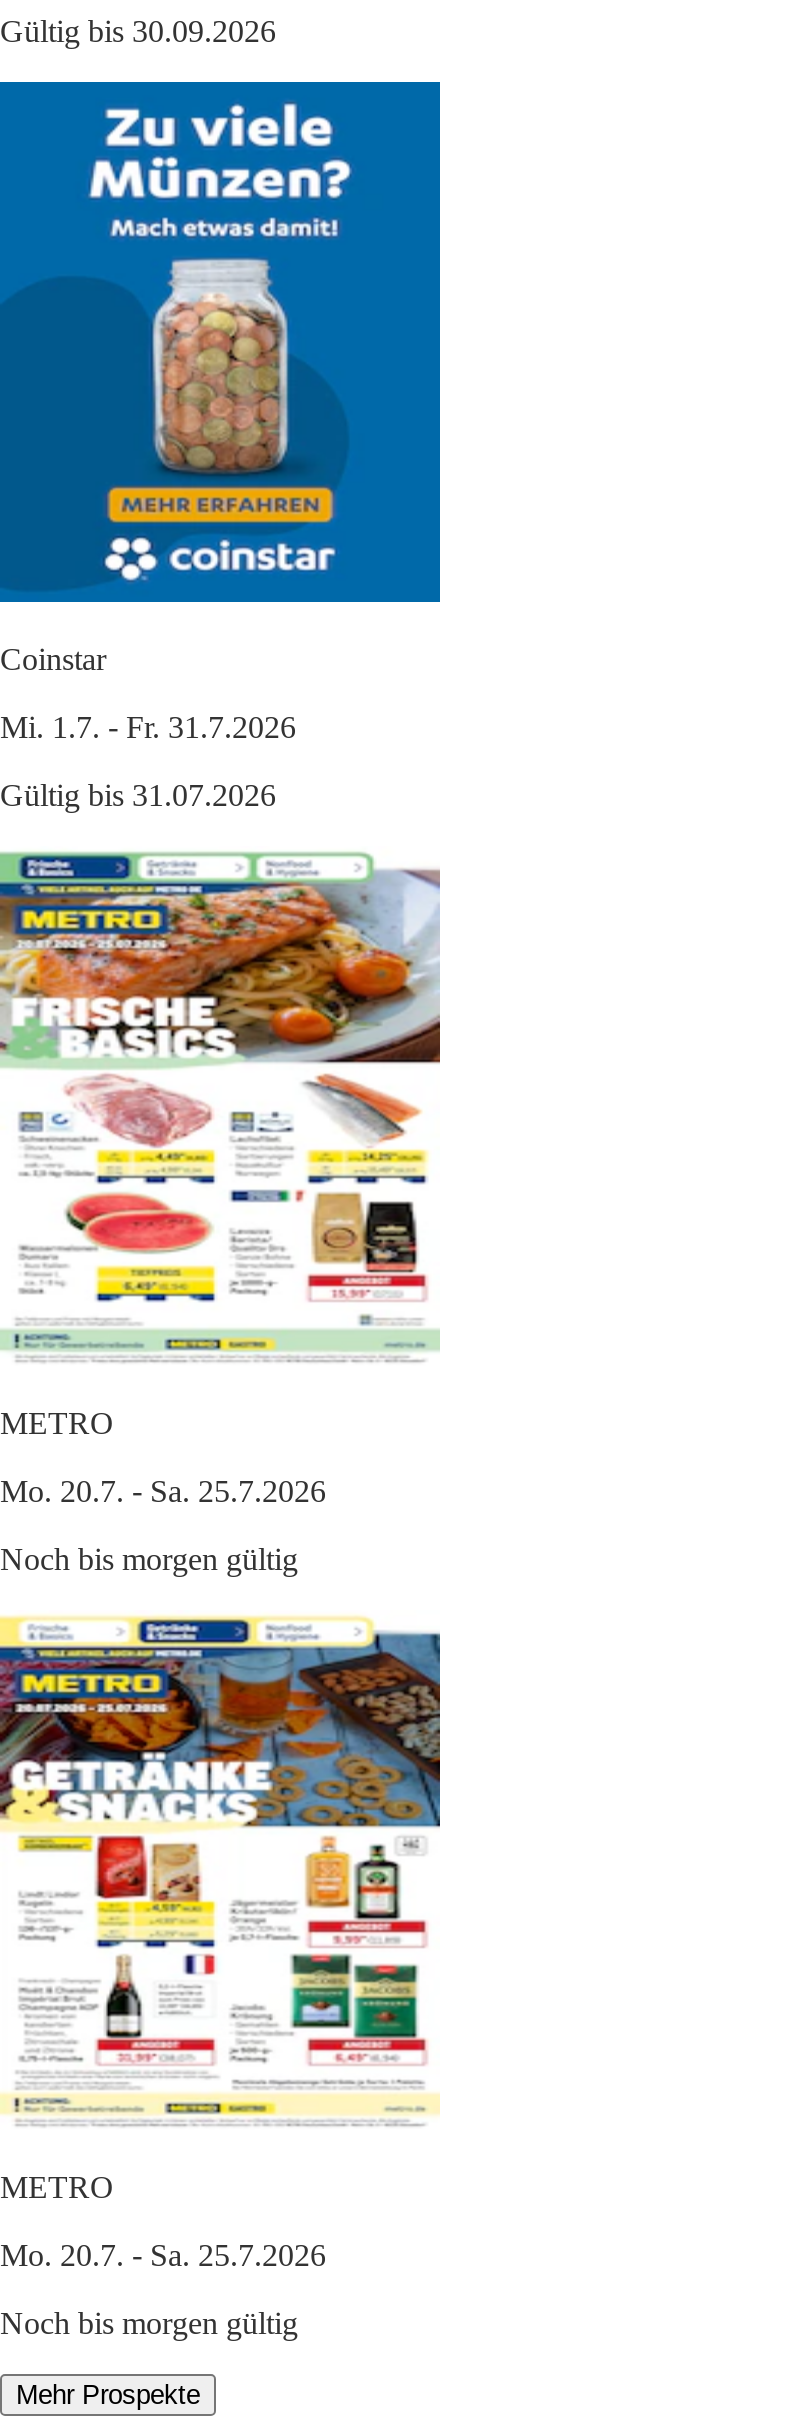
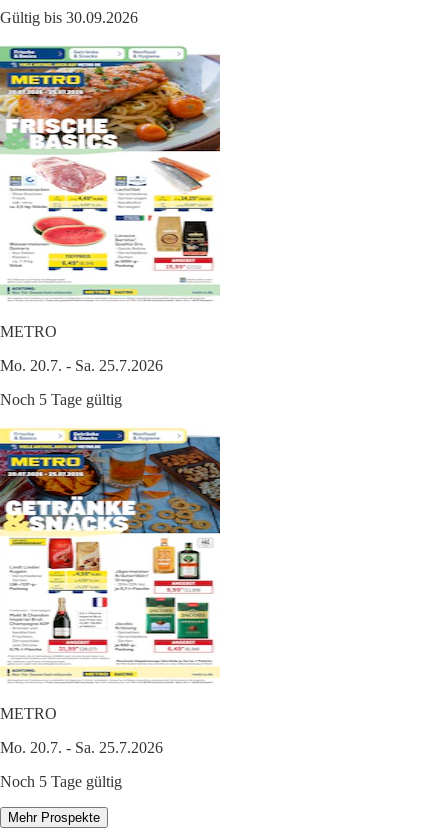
- [image]
- Coinstar
- Mi. 1.7. - Fr. 31.7.2026
- Gültig bis 31.07.2026

- Noch bis morgen gültig
+ Noch 5 Tage gültig

- Noch bis morgen gültig
+ Noch 5 Tage gültig
